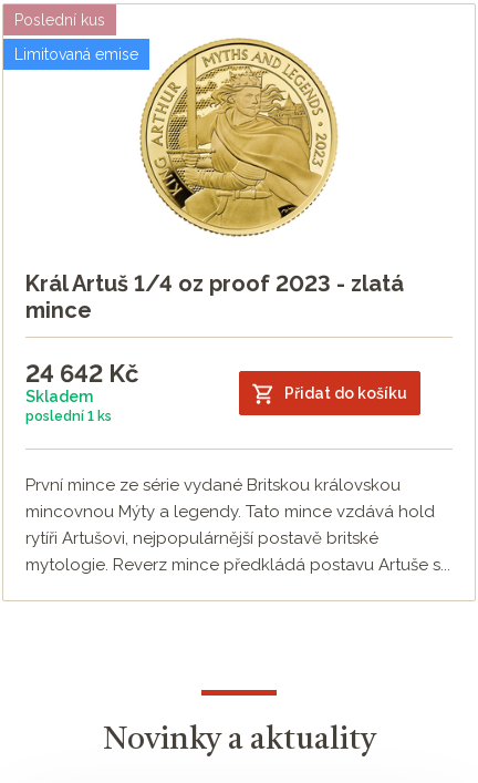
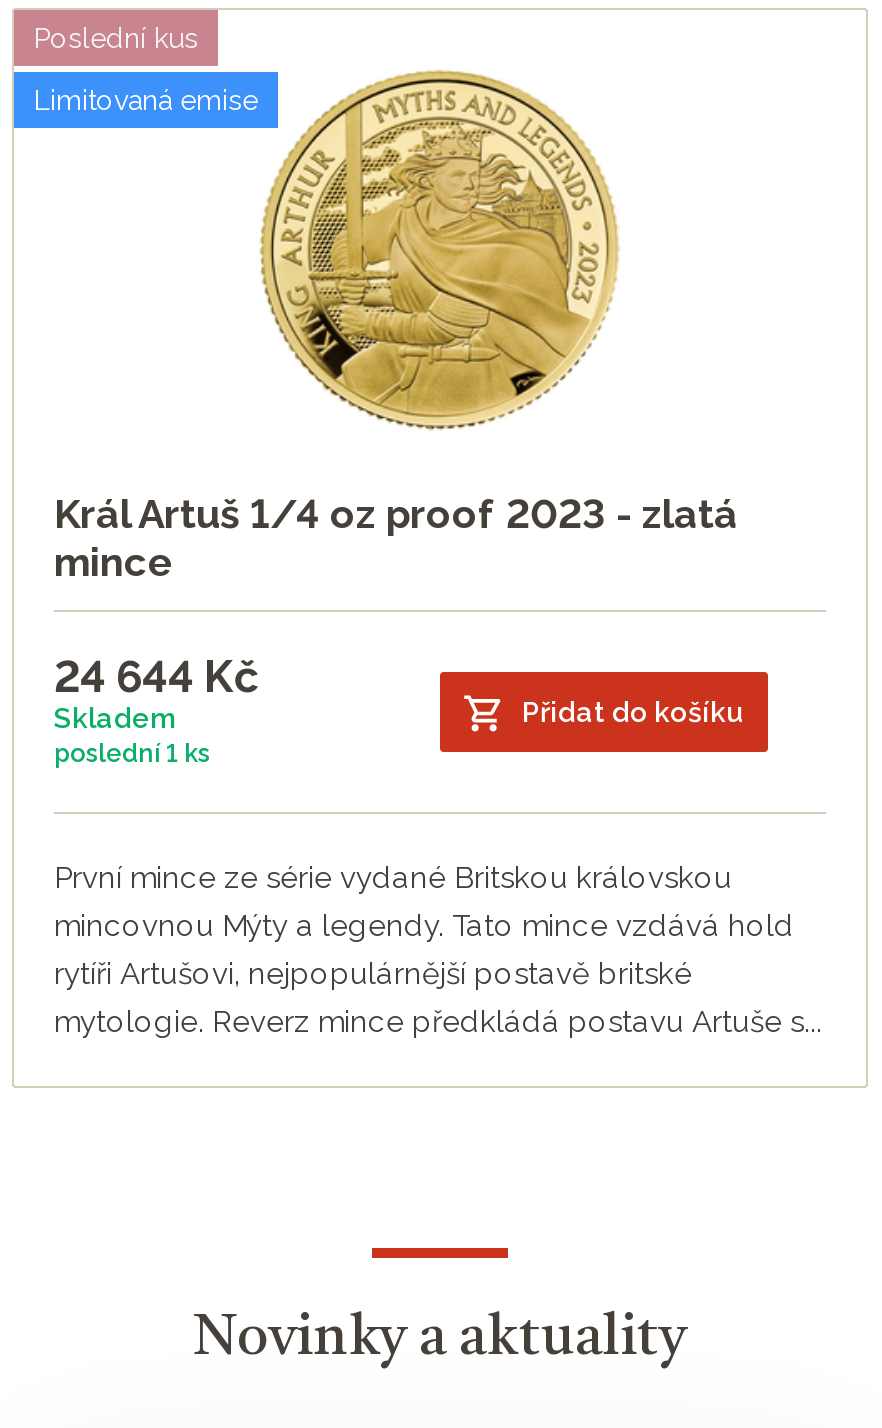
- 24 642 Kč
+ 24 644 Kč
